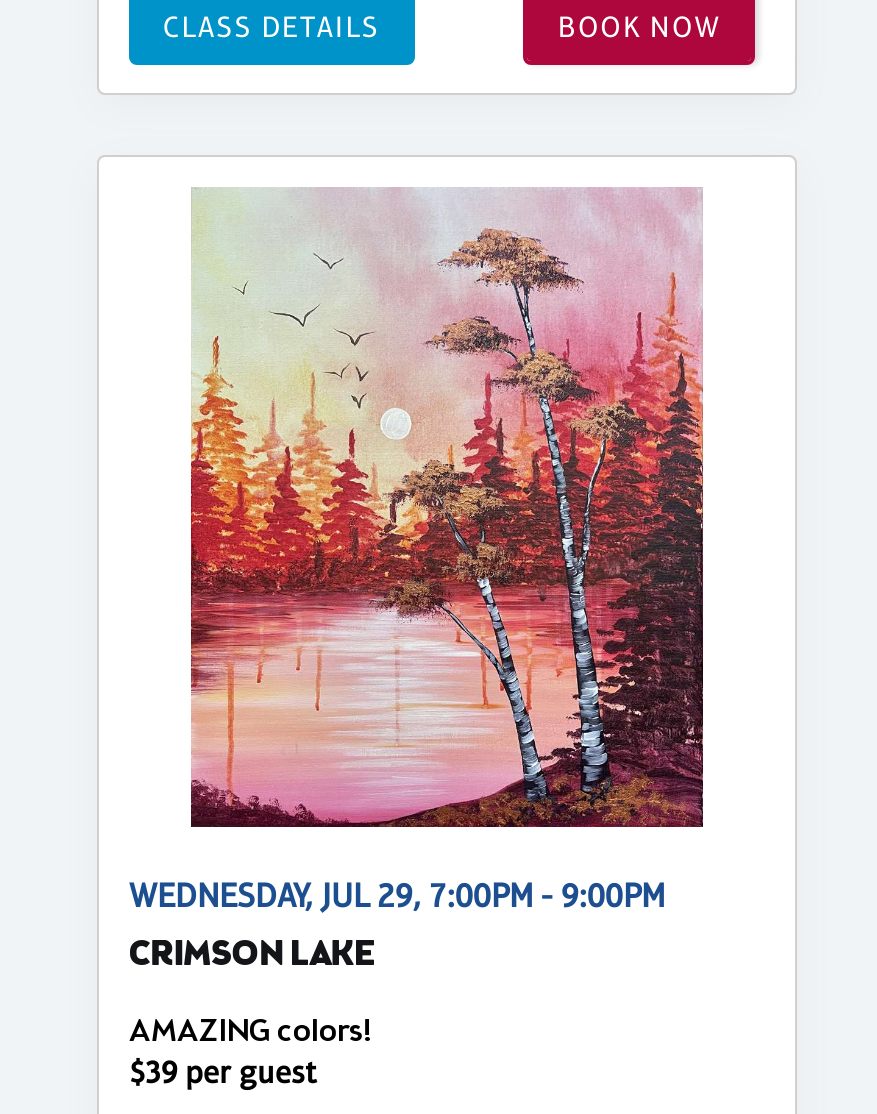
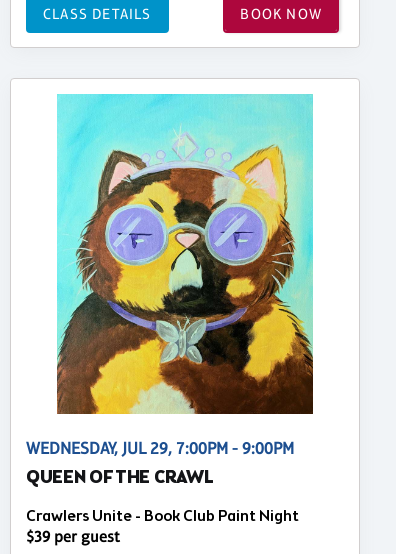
- [image]
+ [image]

- CRIMSON LAKE
+ QUEEN OF THE CRAWL

- AMAZING colors!
+ Crawlers Unite - Book Club Paint Night
